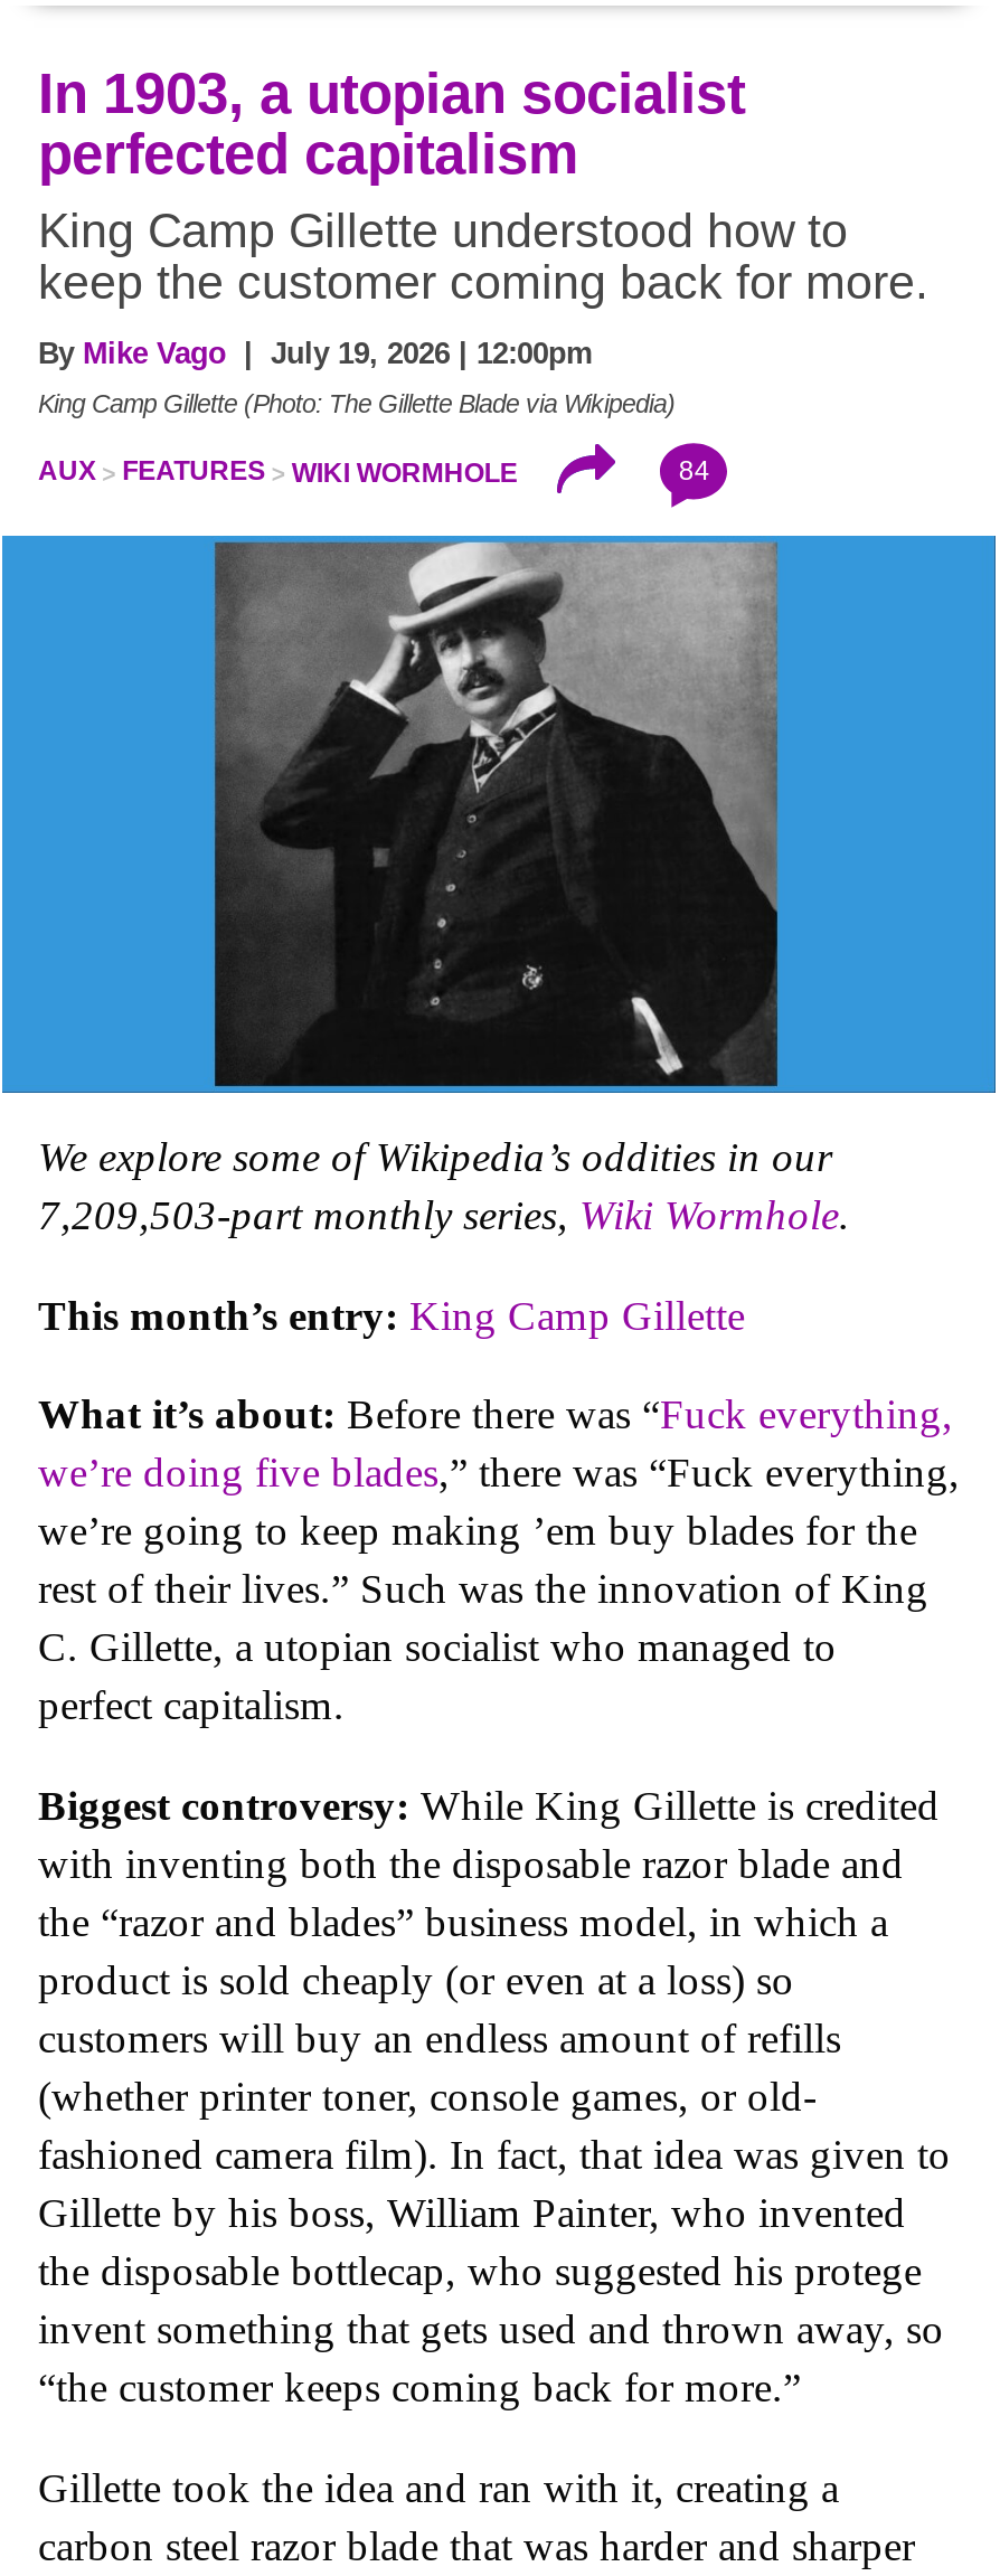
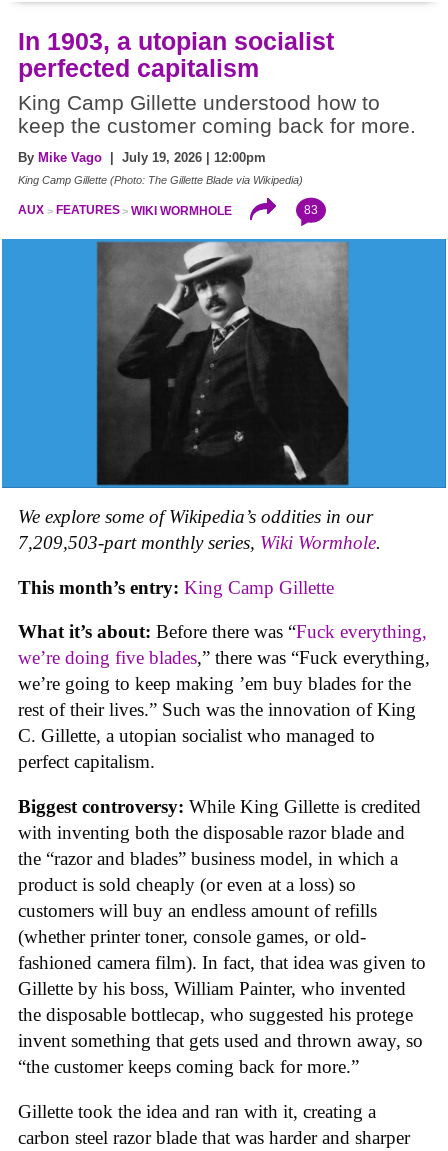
- 84
+ 83
